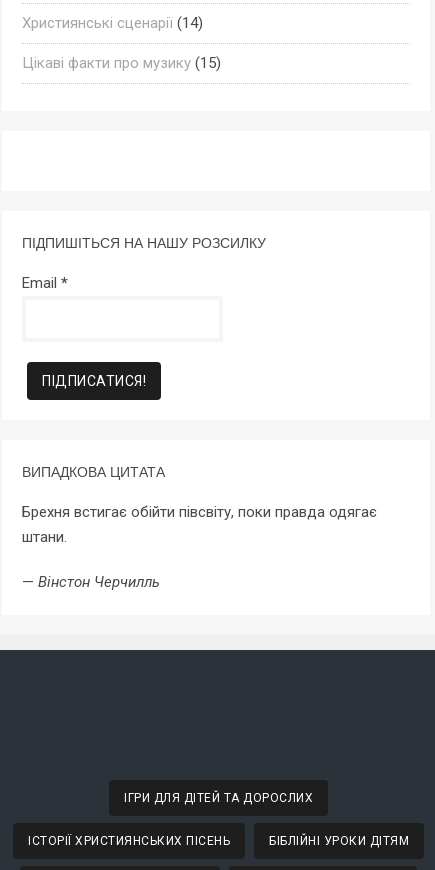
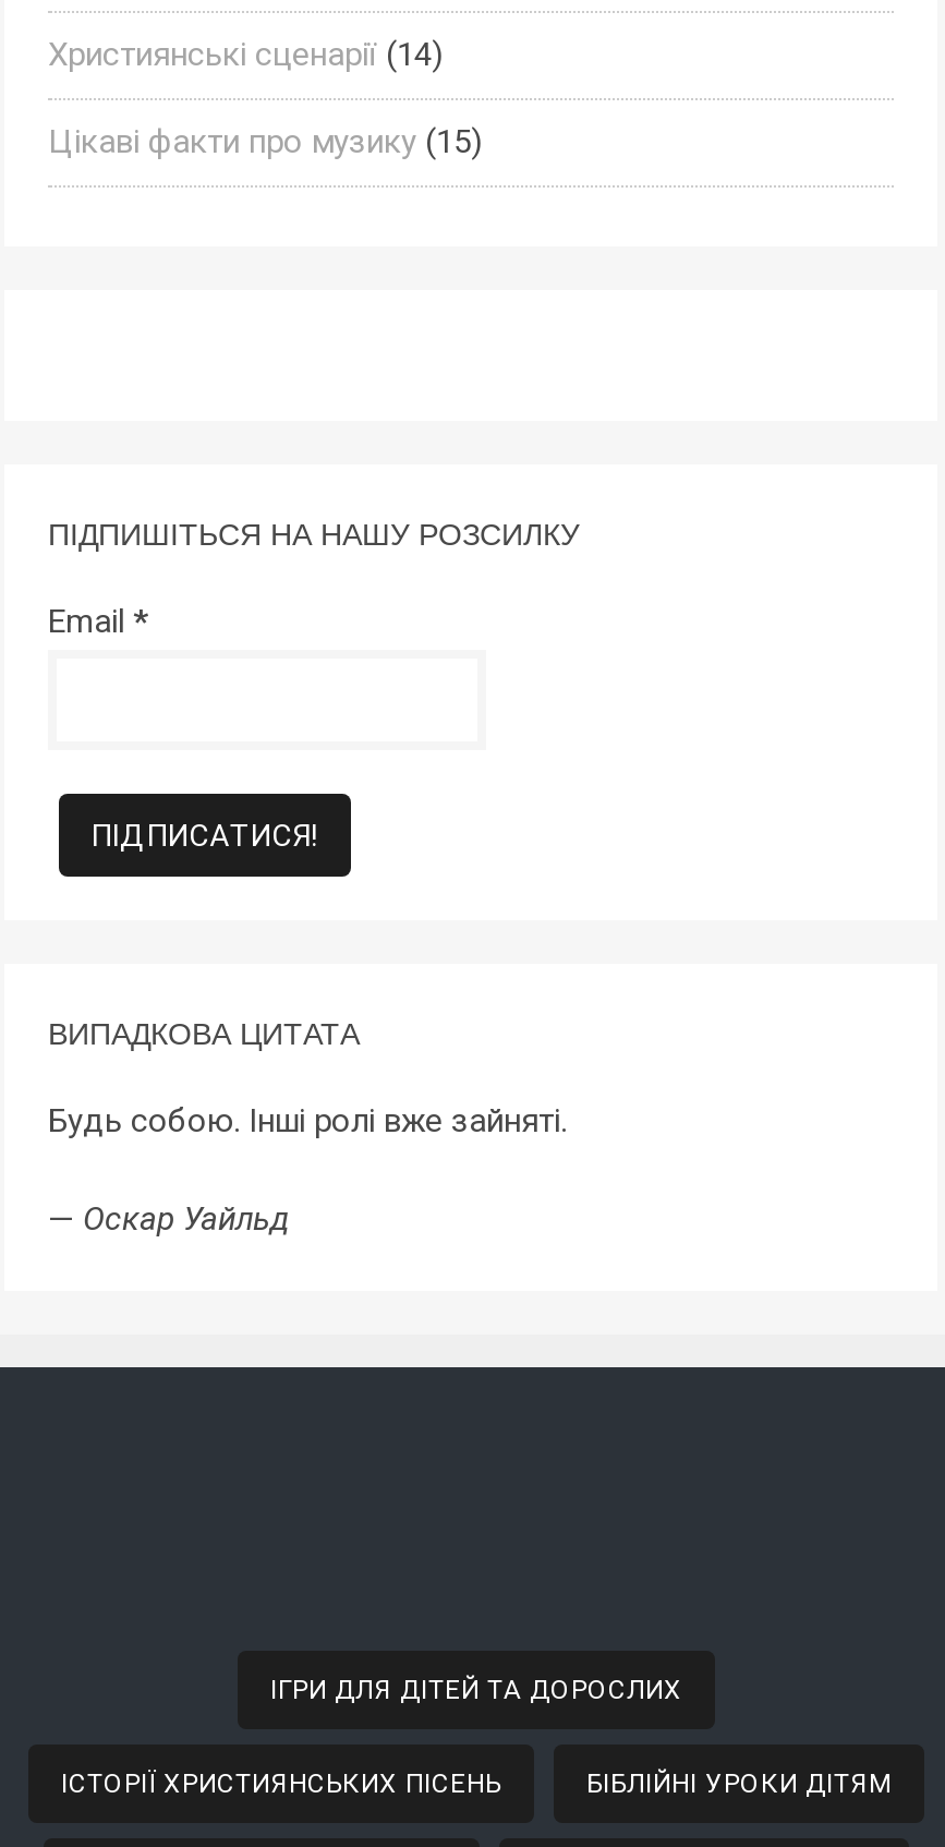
- Брехня встигає обійти півсвіту, поки правда одягає
- штани.
+ Будь собою. Інші ролі вже зайняті.

- — Вінстон Черчилль
+ — Оскар Уайльд
